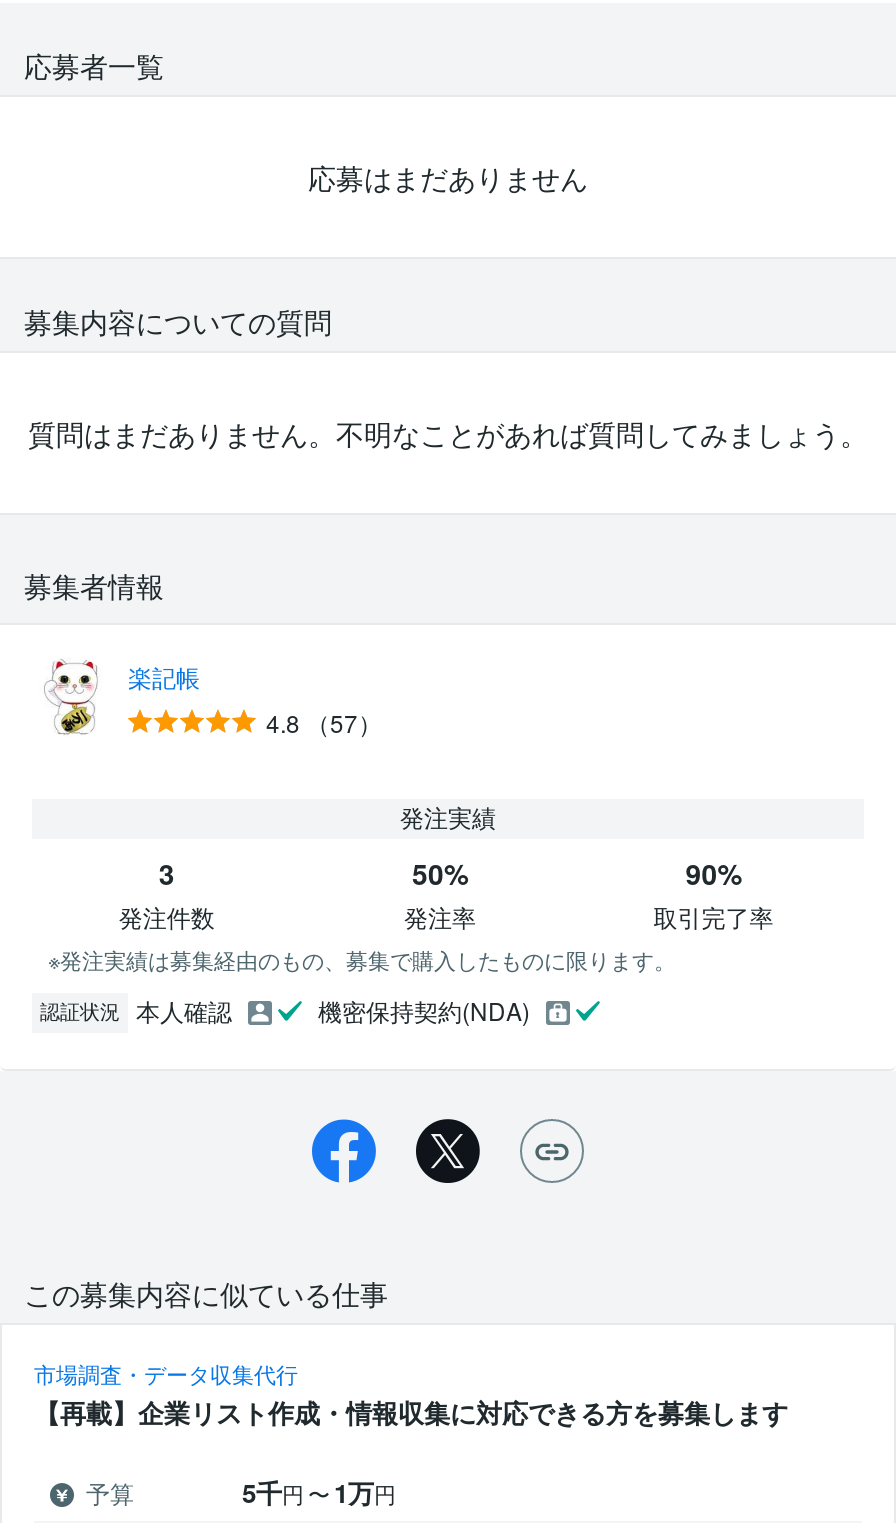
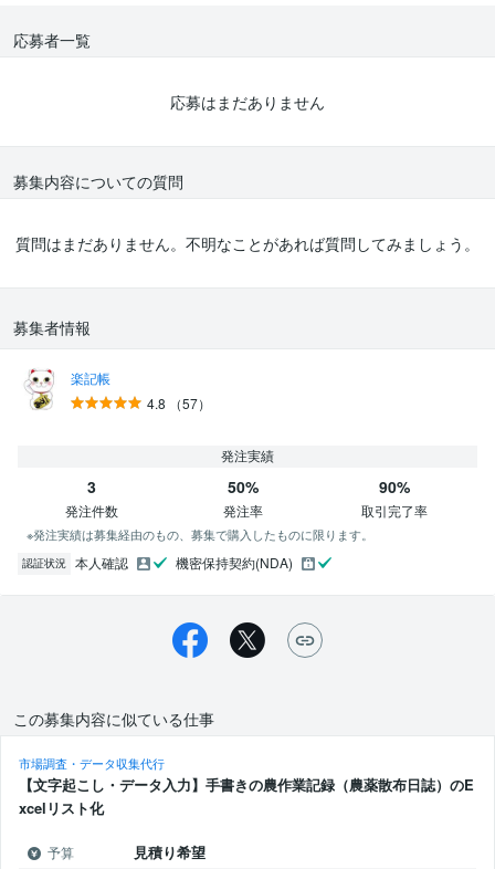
- 【再載】企業リスト作成・情報収集に対応できる方を募集します
+ 【文字起こし・データ入力】手書きの農作業記録（農薬散布日誌）のE
+ xcelリスト化

- 5千円 〜 1万円
+ 見積り希望
